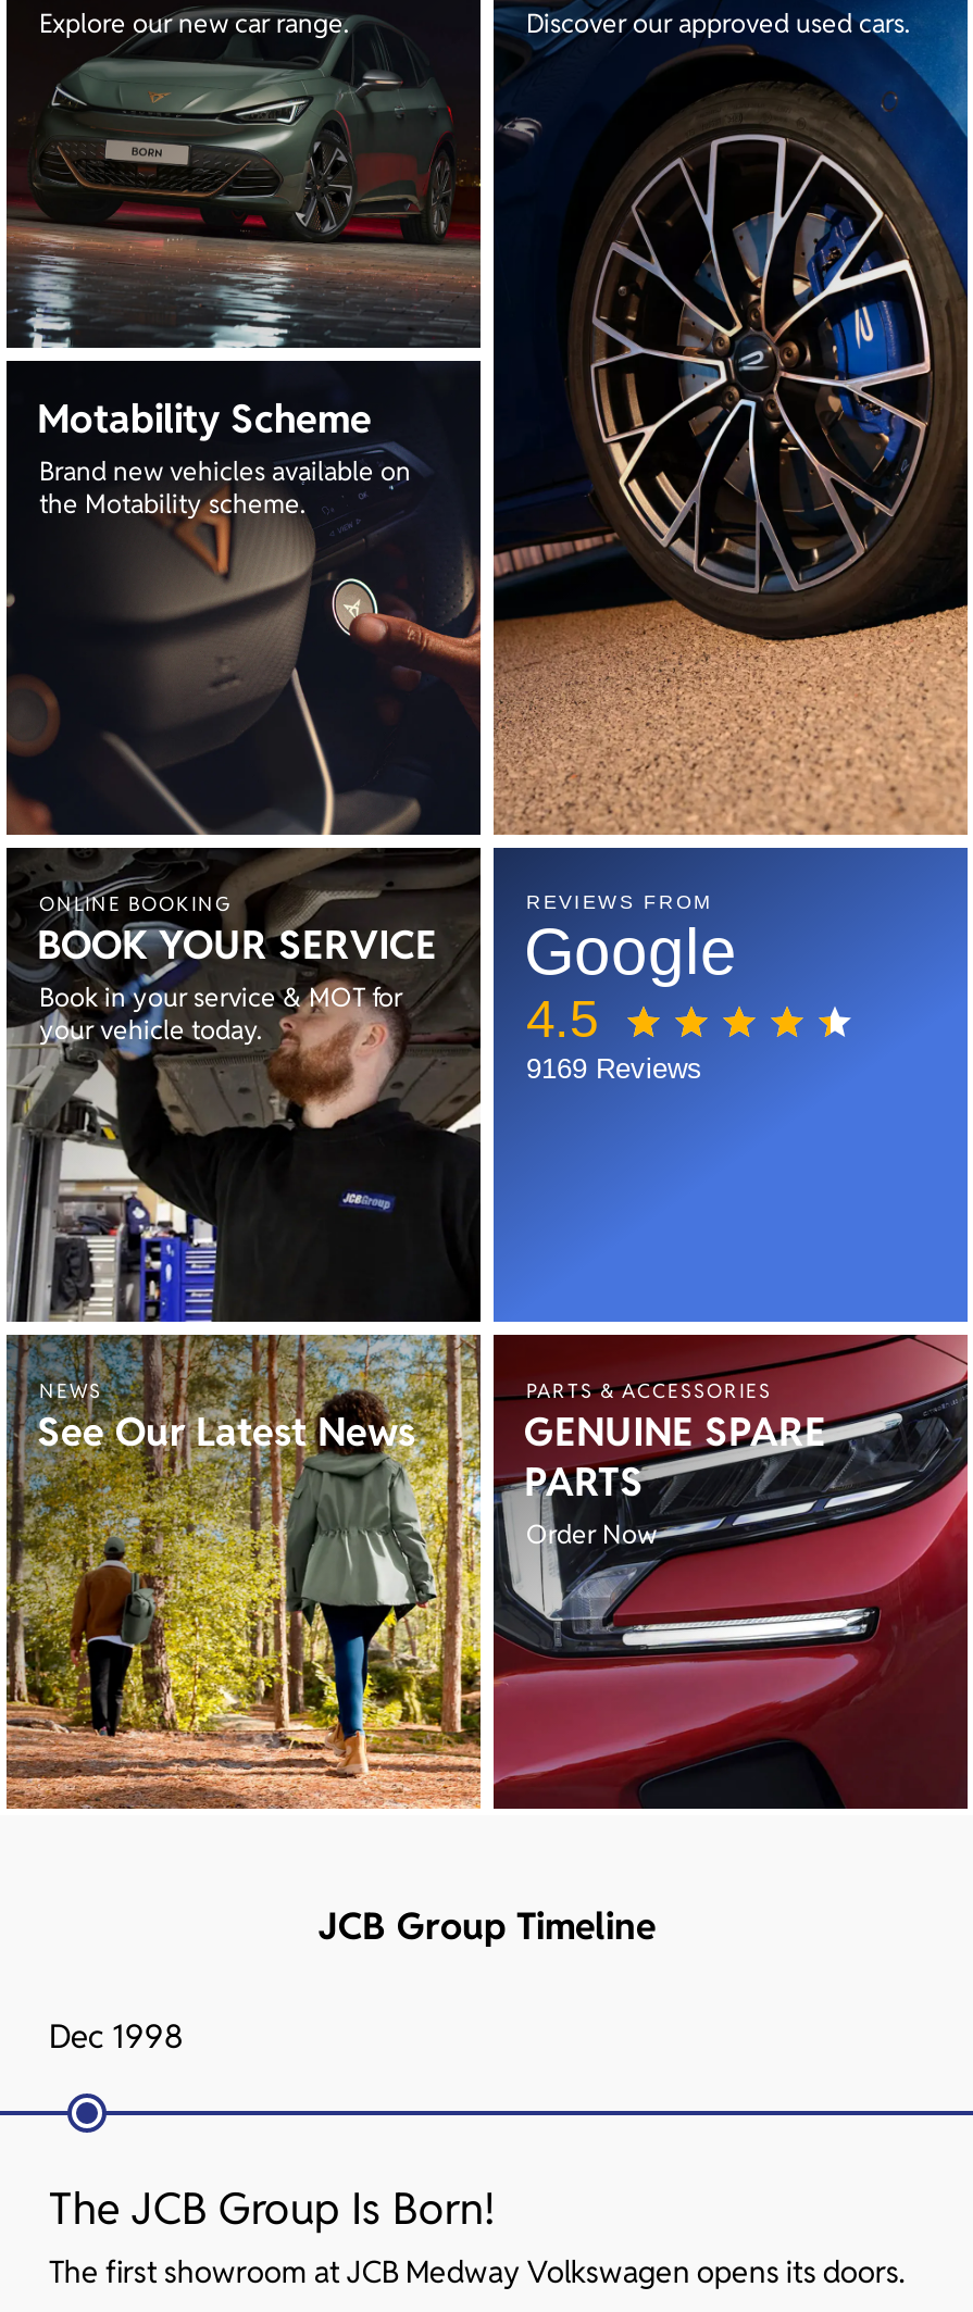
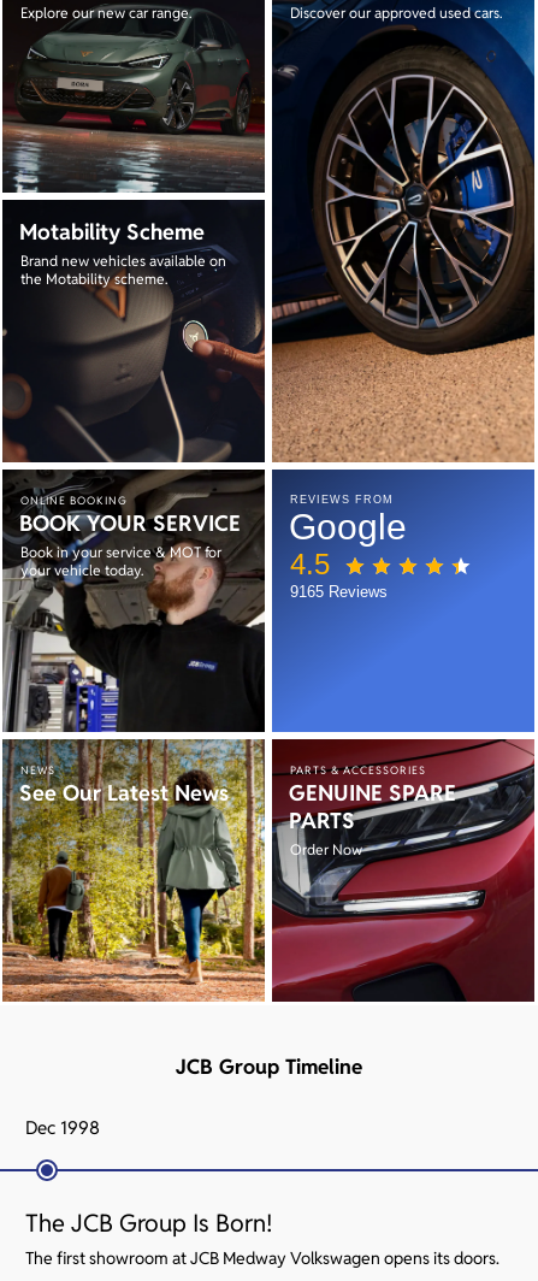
- 9169 Reviews
+ 9165 Reviews
